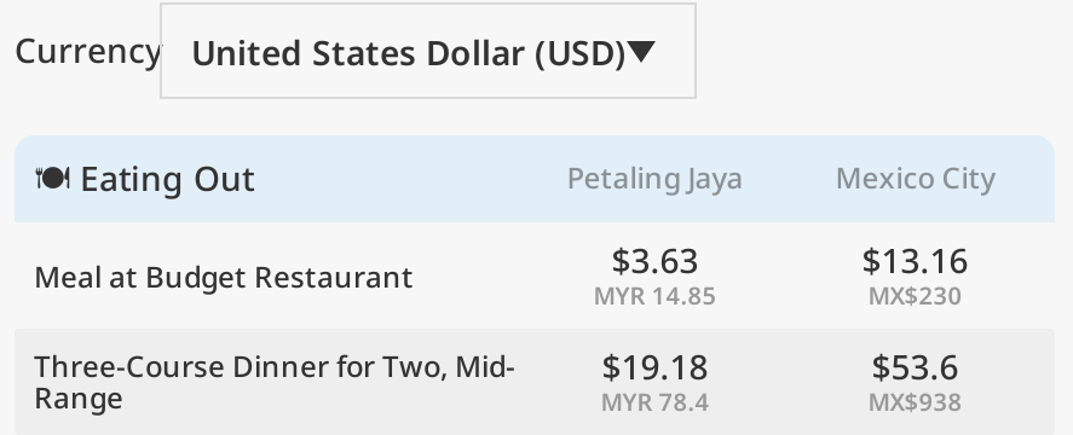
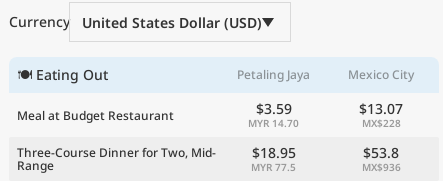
- $3.63
- MYR 14.85
+ $3.59
+ MYR 14.70

- $13.16
- MX$230
+ $13.07
+ MX$228

- $19.18
- MYR 78.4
+ $18.95
+ MYR 77.5

- $53.6
- MX$938
+ $53.8
+ MX$936
